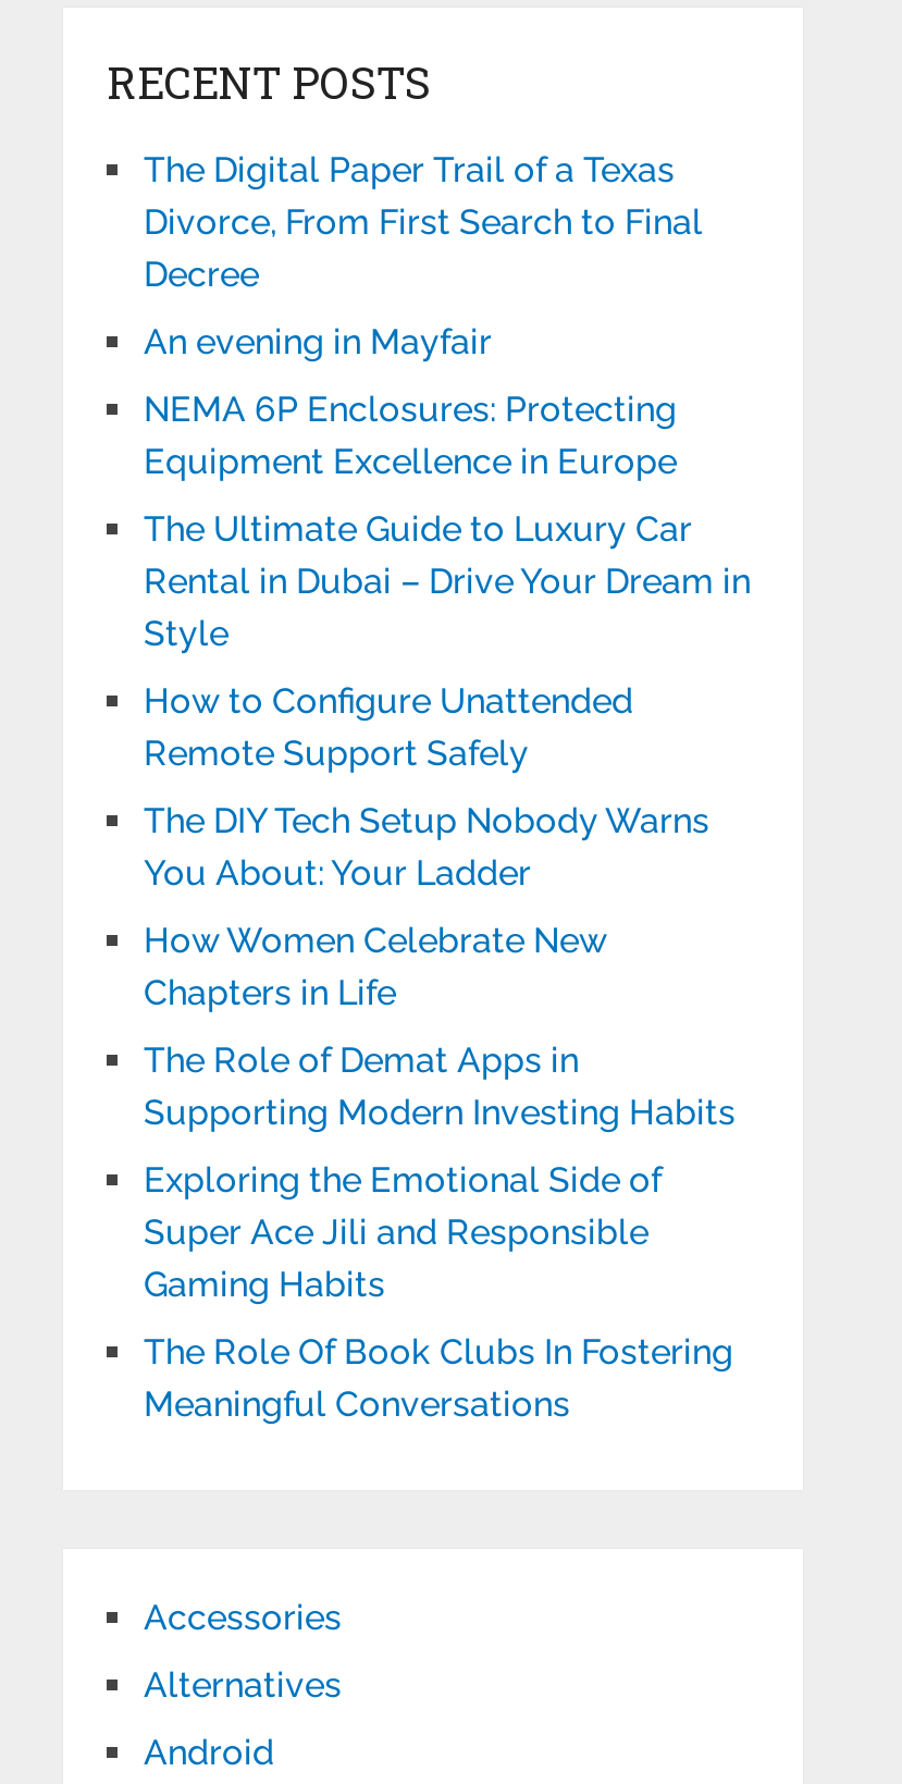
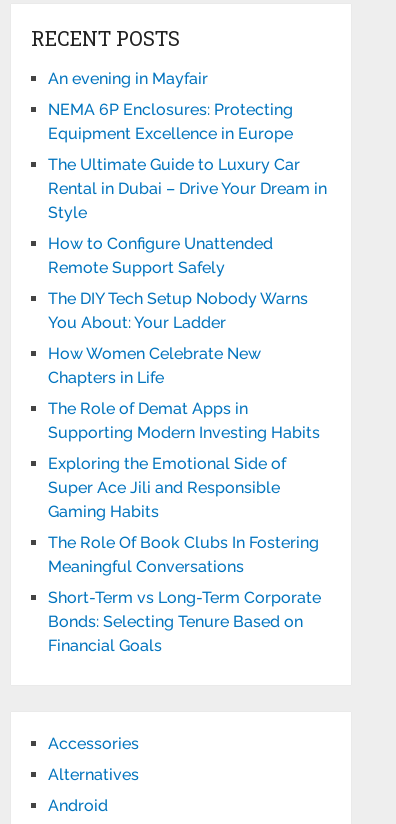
- The Digital Paper Trail of a Texas
- Divorce, From First Search to Final
- Decree

moved up: An evening in Mayfair | NEMA 6P Enclosures: Protecting | Equipment Excellence in Europe | ... | The Role Of Book Clubs In Fostering | Meaningful Conversations

+ Short-Term vs Long-Term Corporate
+ Bonds: Selecting Tenure Based on
+ Financial Goals
